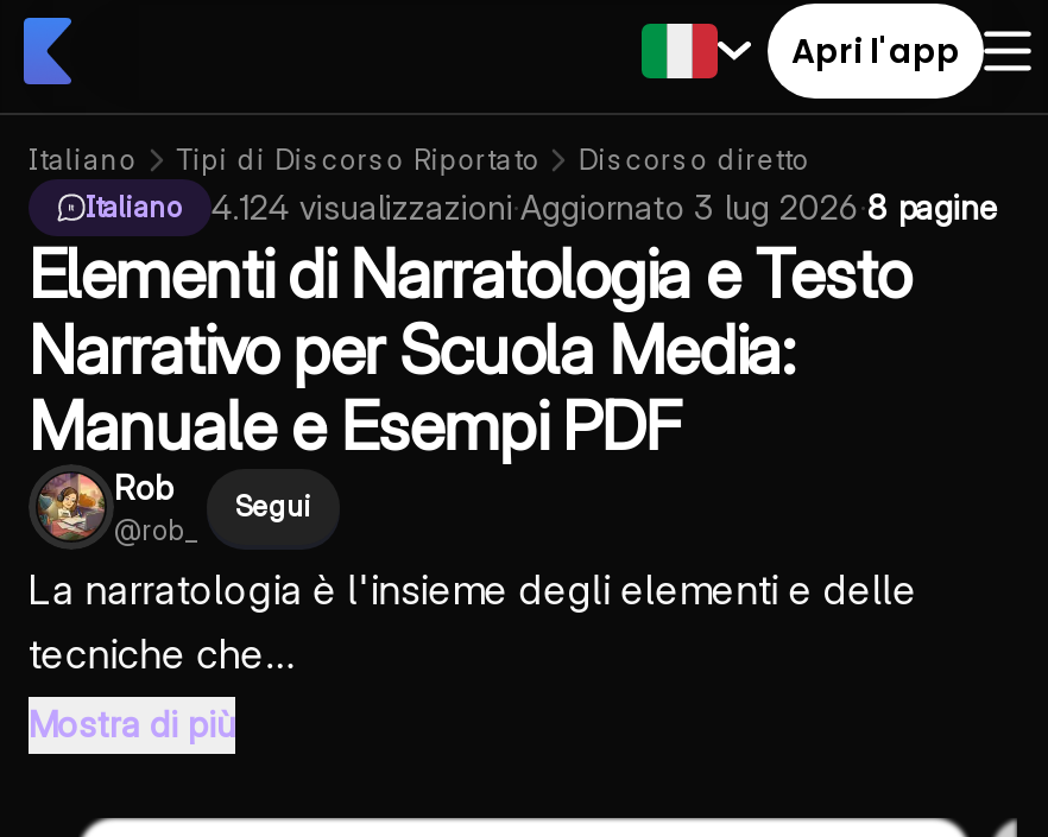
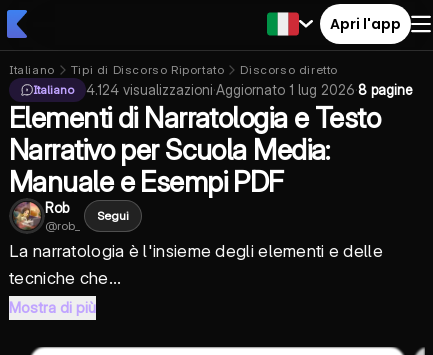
- 4.124 visualizzazioni · Aggiornato 3 lug 2026 · 8 pagine
+ 4.124 visualizzazioni · Aggiornato 1 lug 2026 · 8 pagine
